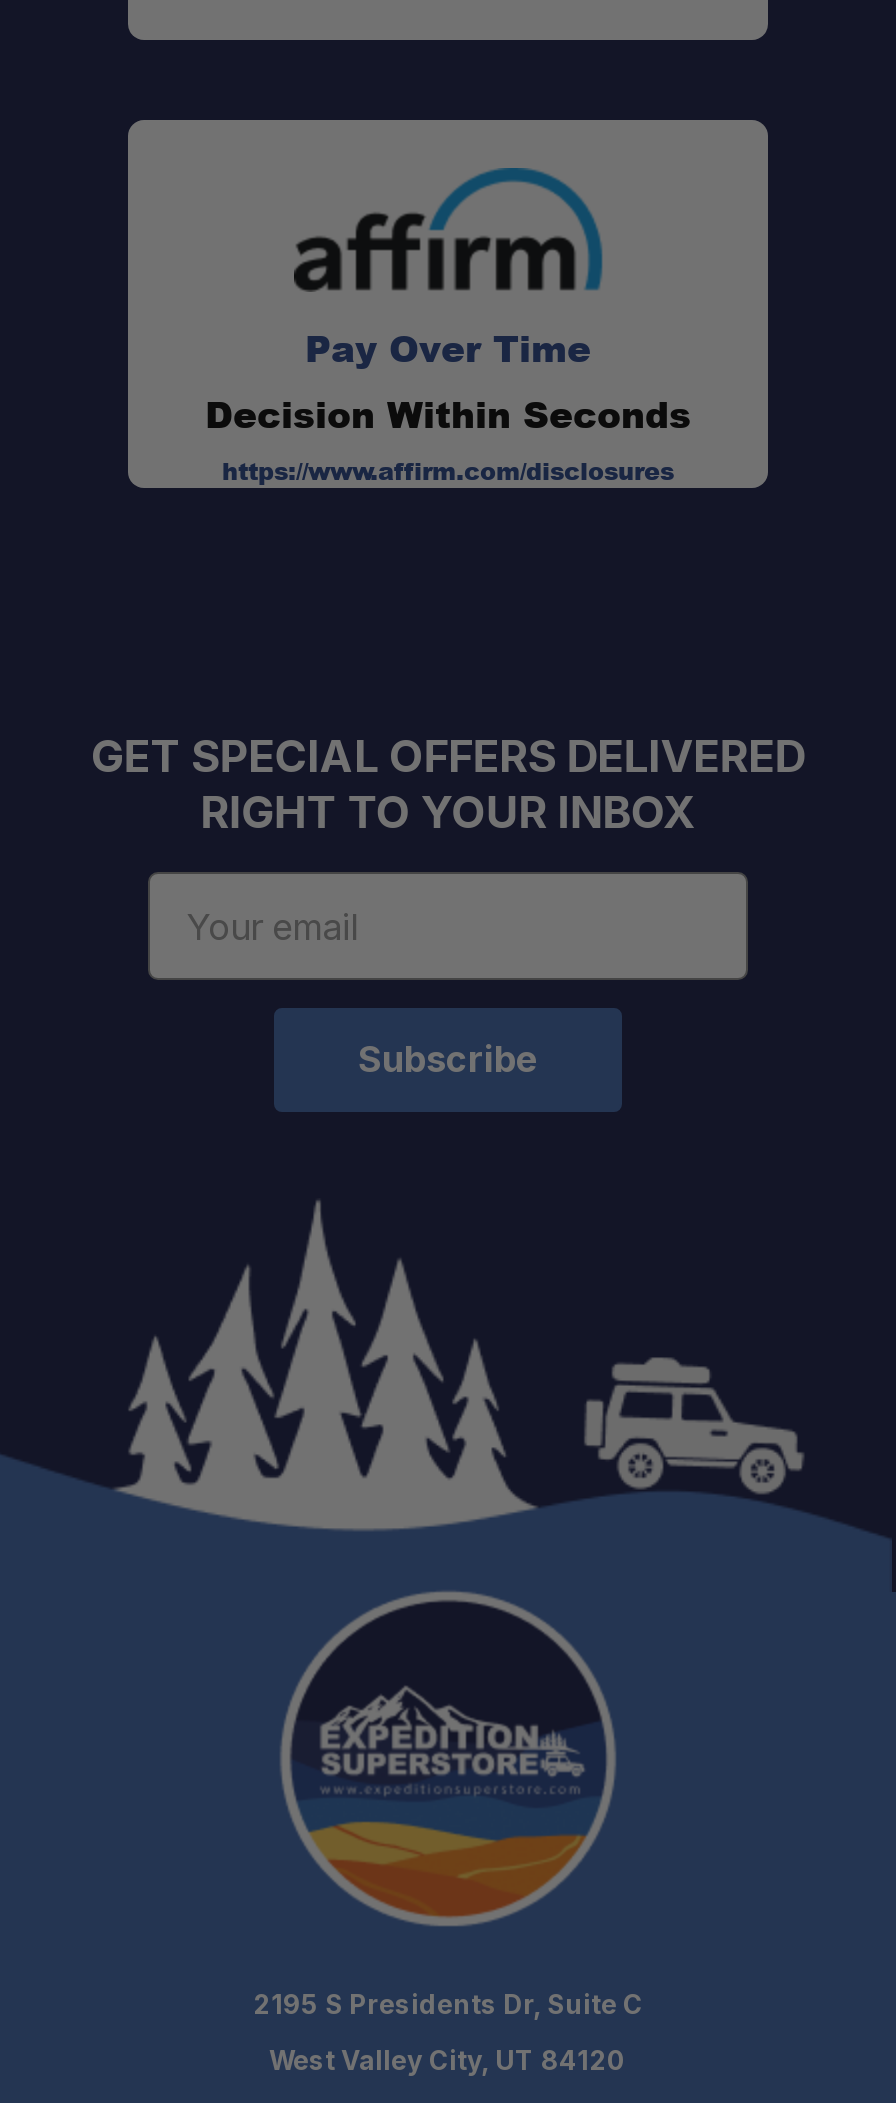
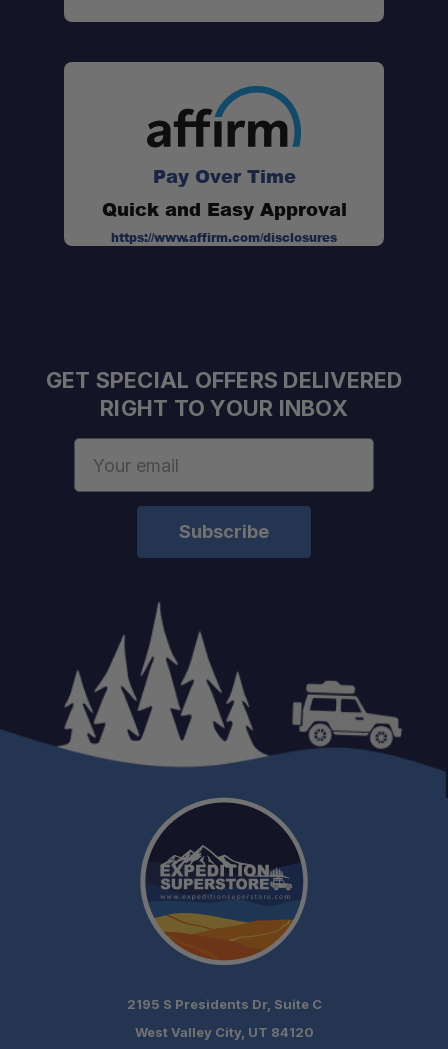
- Decision Within Seconds
+ Quick and Easy Approval
